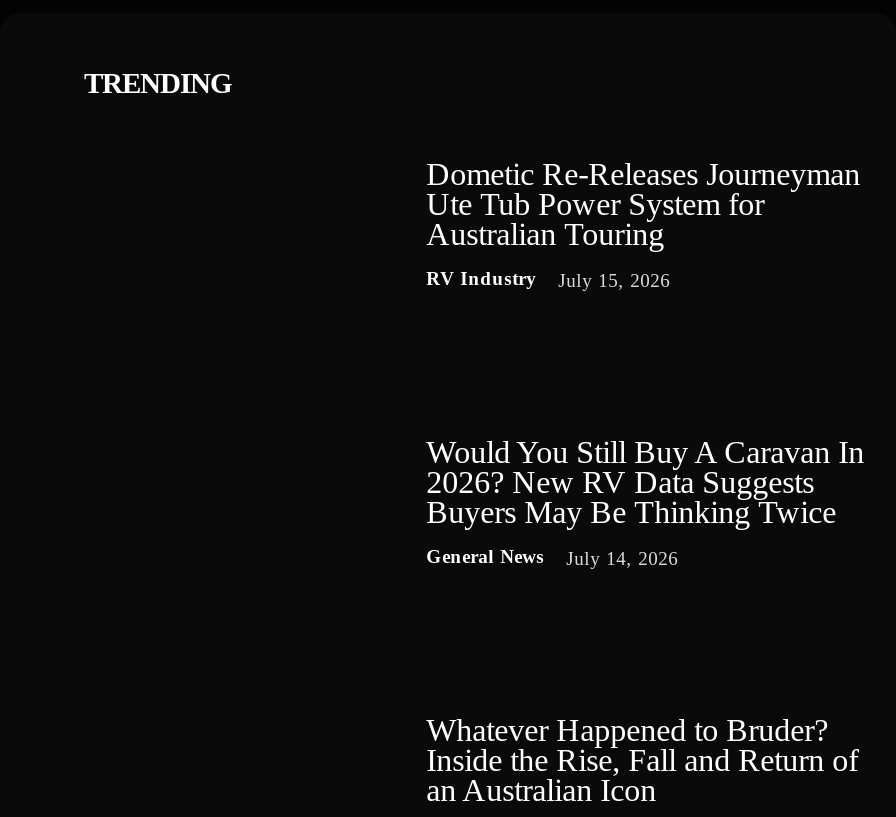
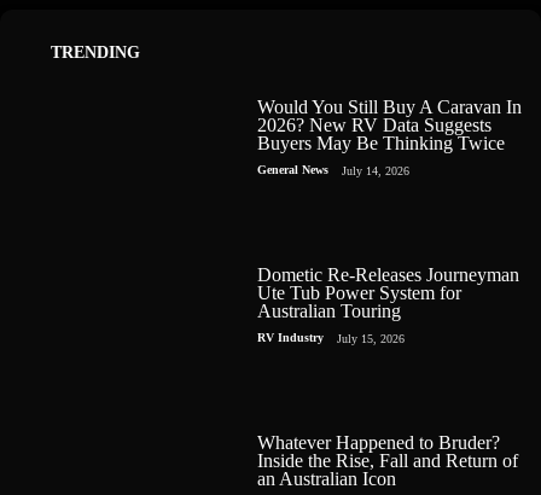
moved down: Dometic Re-Releases Journeyman | Ute Tub Power System for | Australian Touring | RV Industry | July 15, 2026

moved up: Would You Still Buy A Caravan In | 2026? New RV Data Suggests | Buyers May Be Thinking Twice | General News | July 14, 2026
